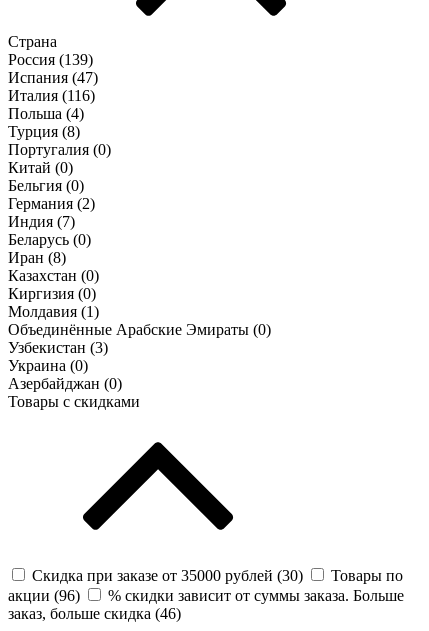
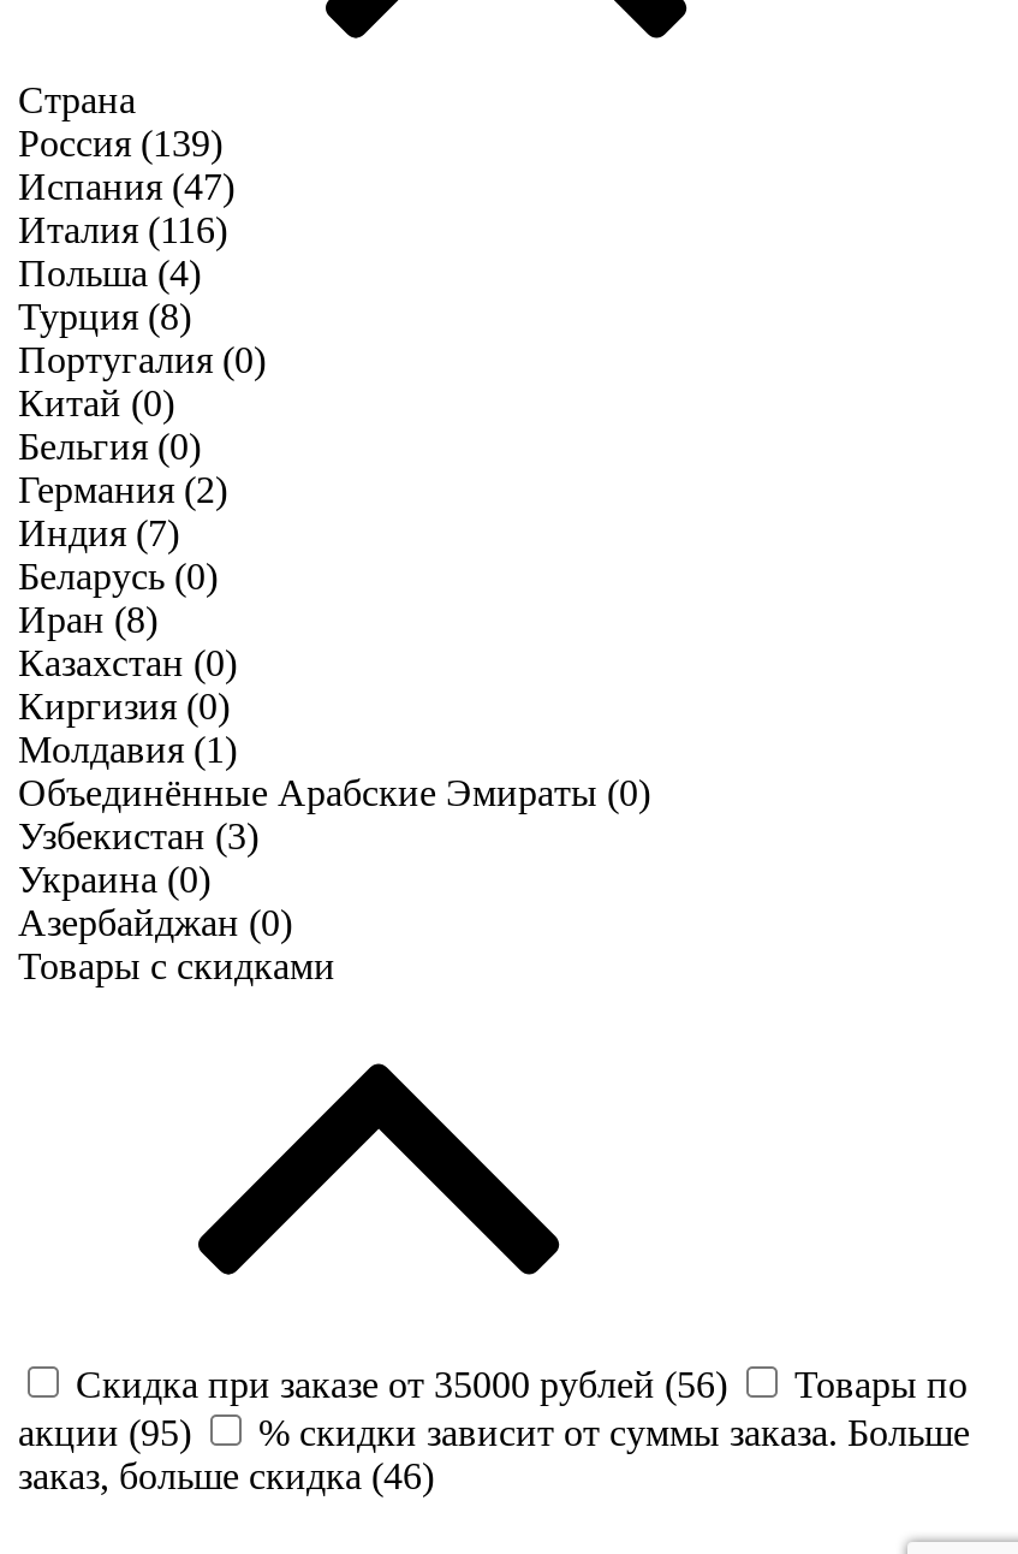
- Скидка при заказе от 35000 рублей (30)
+ Скидка при заказе от 35000 рублей (56)

- акции (96) % скидки зависит от суммы заказа. Больше
+ акции (95) % скидки зависит от суммы заказа. Больше
